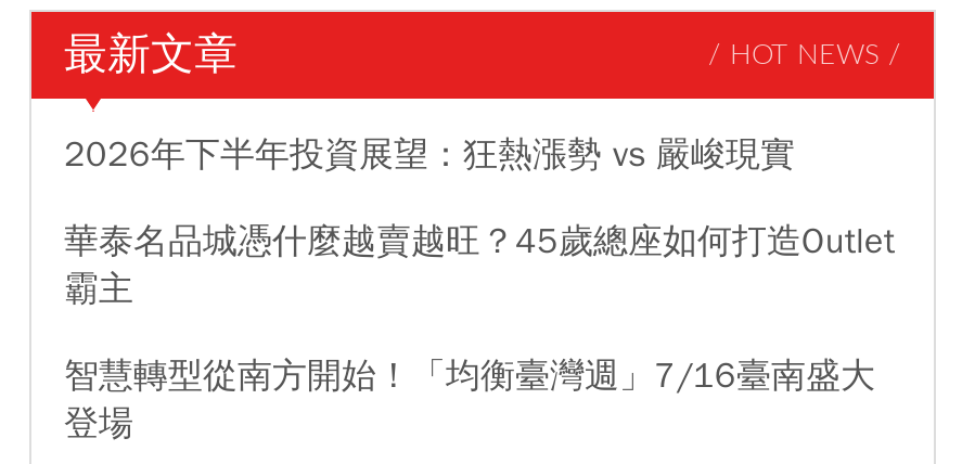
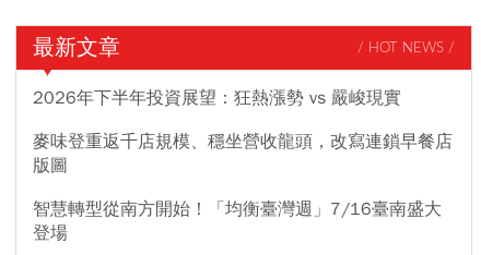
- 華泰名品城憑什麼越賣越旺？45歲總座如何打造Outlet
- 霸主
+ 麥味登重返千店規模、穩坐營收龍頭，改寫連鎖早餐店
+ 版圖
